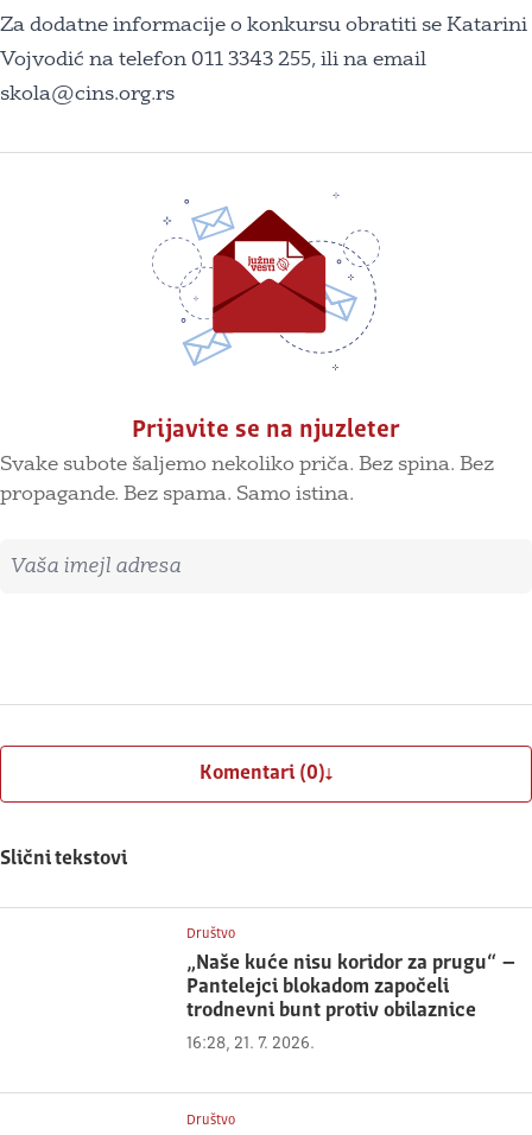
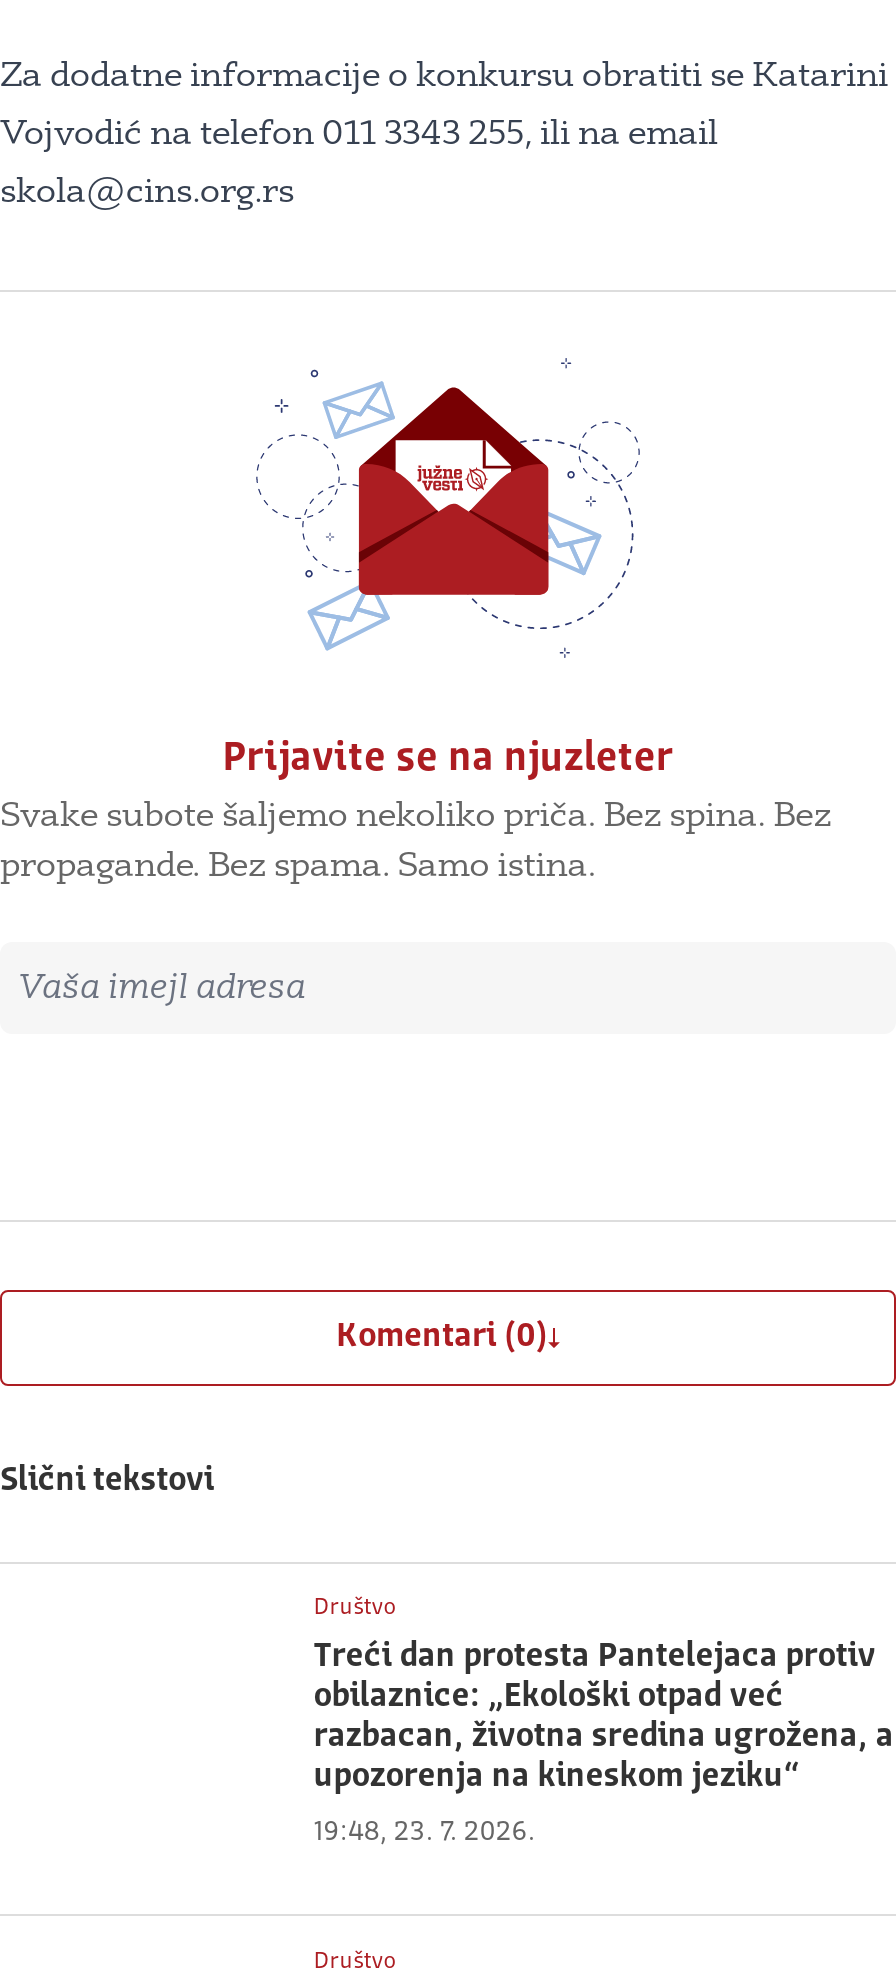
- „Naše kuće nisu koridor za prugu“ –
- Pantelejci blokadom započeli
- trodnevni bunt protiv obilaznice
+ Treći dan protesta Pantelejaca protiv
+ obilaznice: „Ekološki otpad već
+ razbacan, životna sredina ugrožena, a
+ upozorenja na kineskom jeziku“

- 16:28, 21. 7. 2026.
+ 19:48, 23. 7. 2026.
